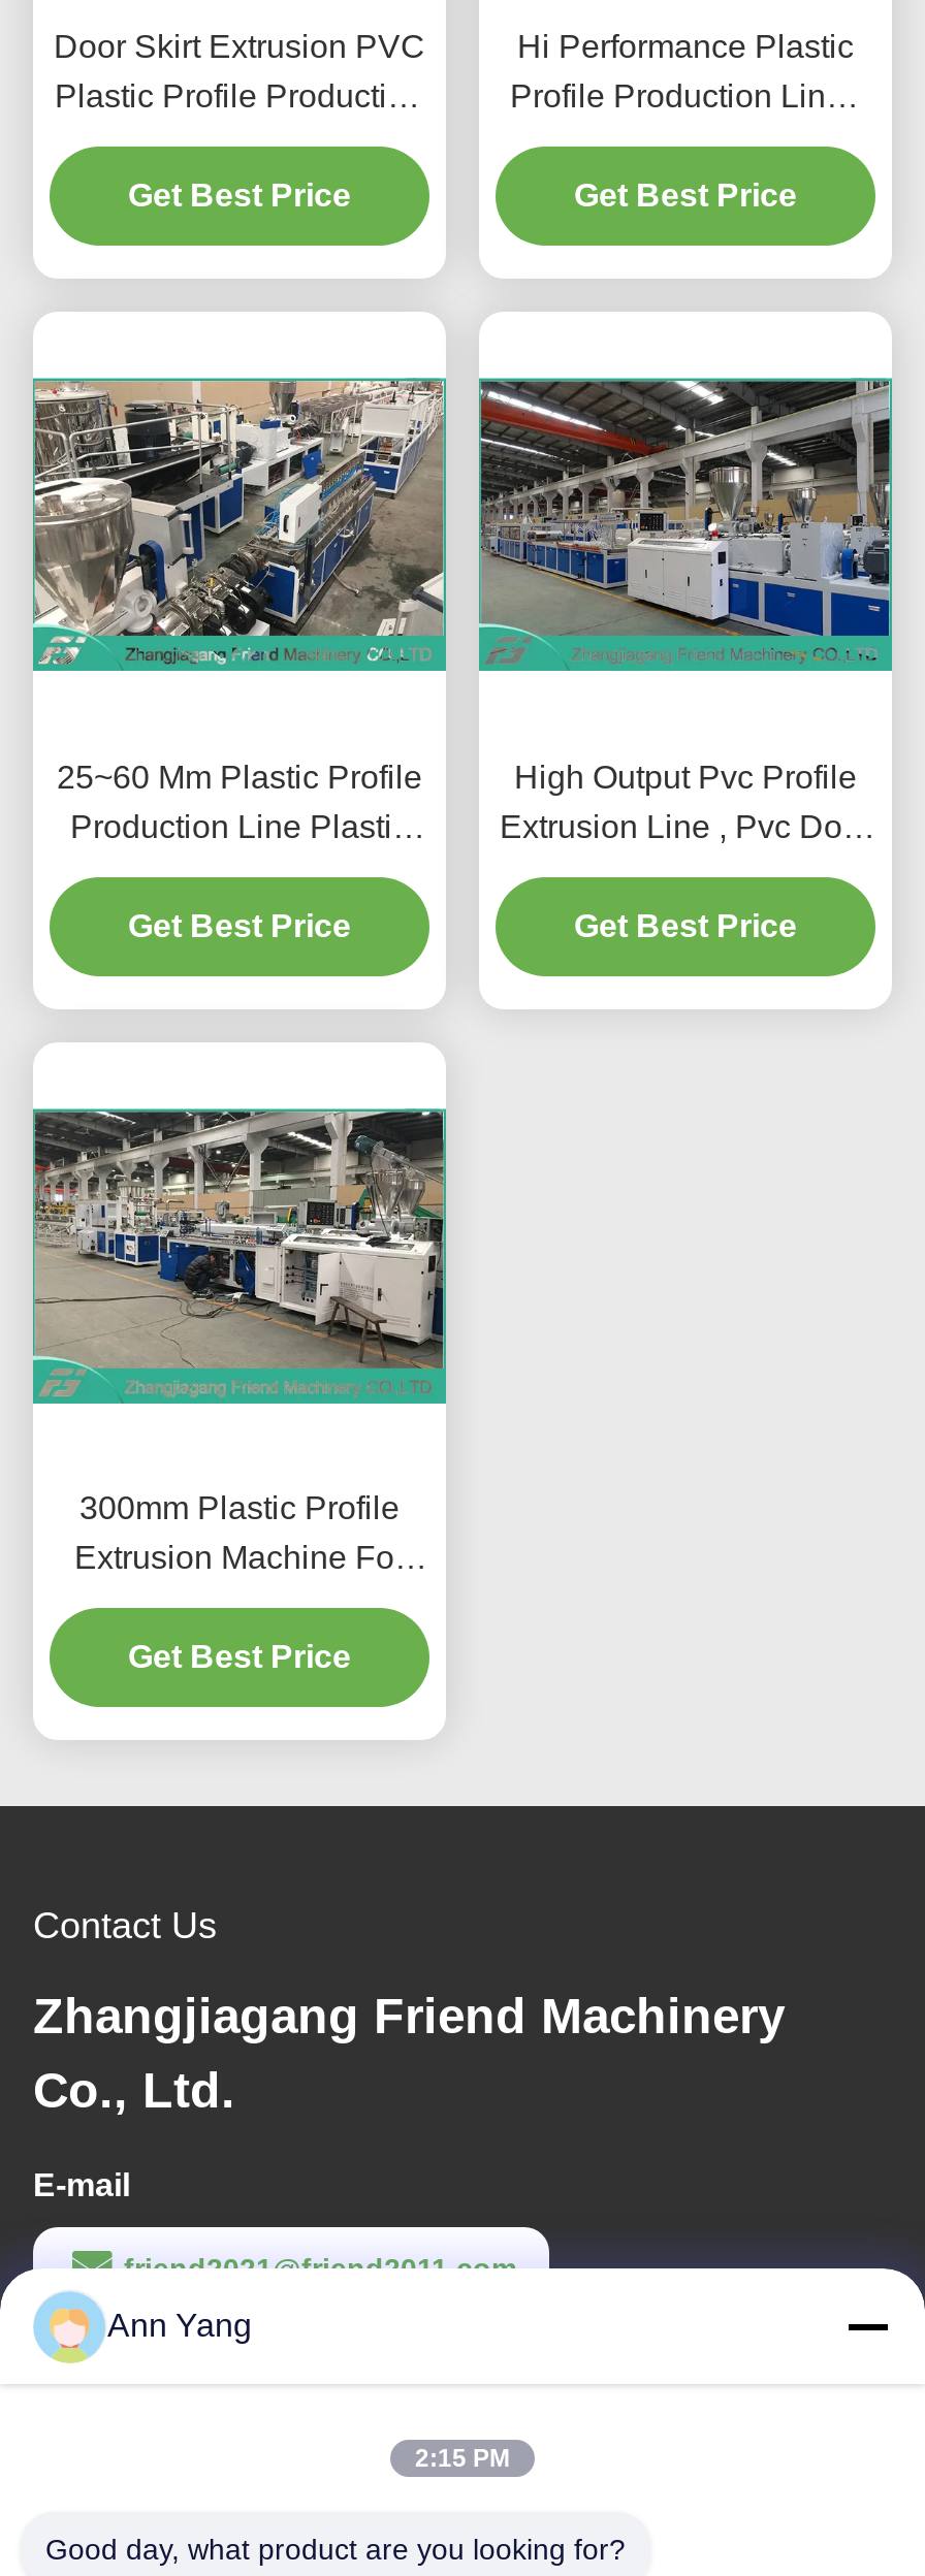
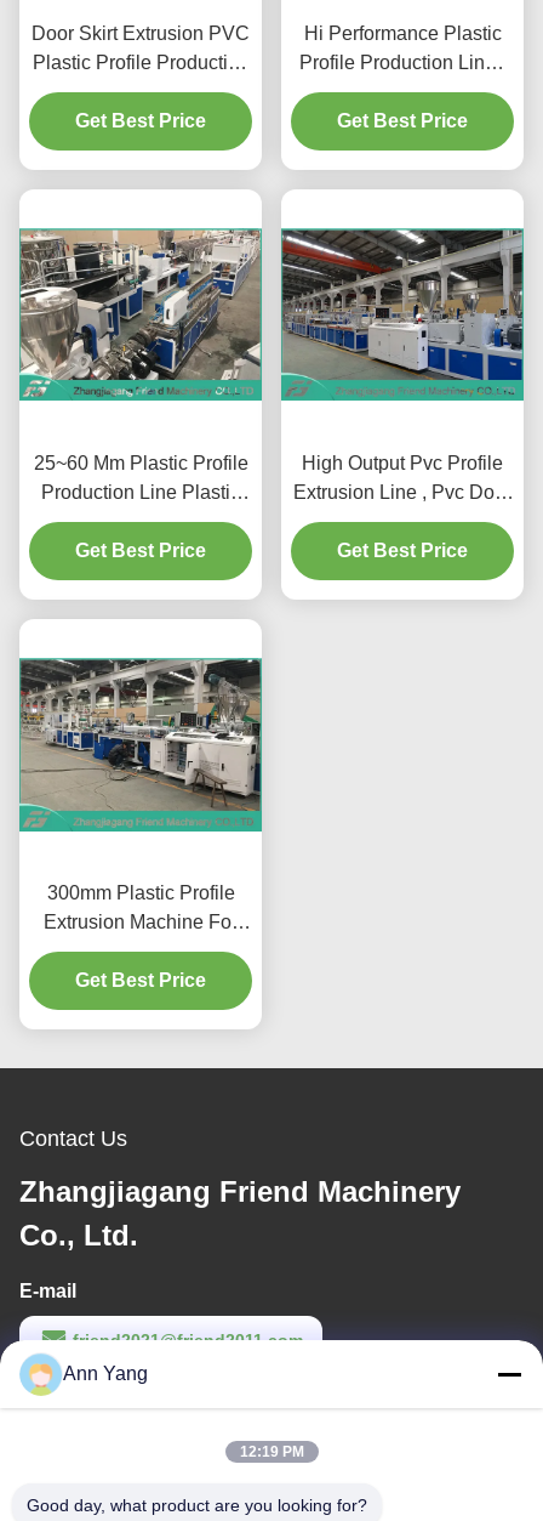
- 2:15 PM
+ 12:19 PM
